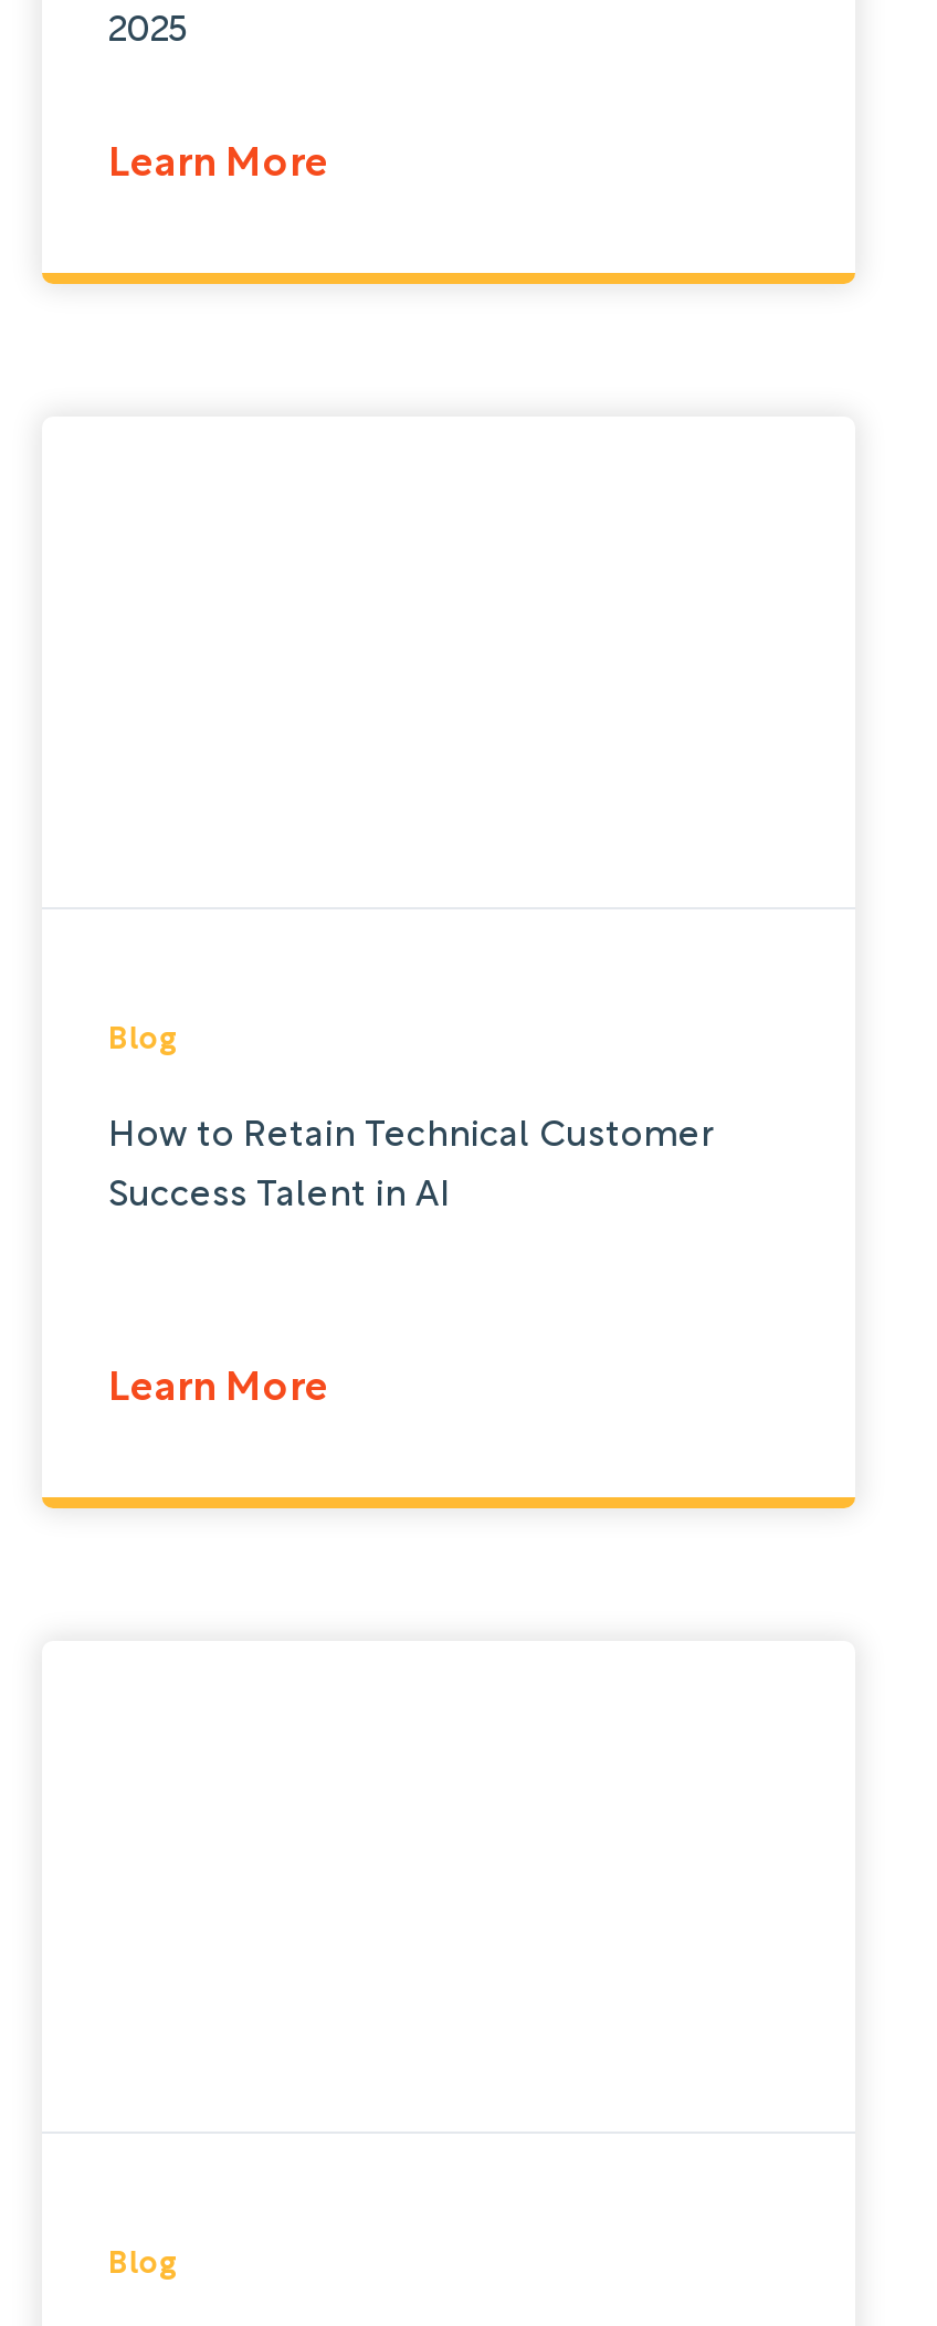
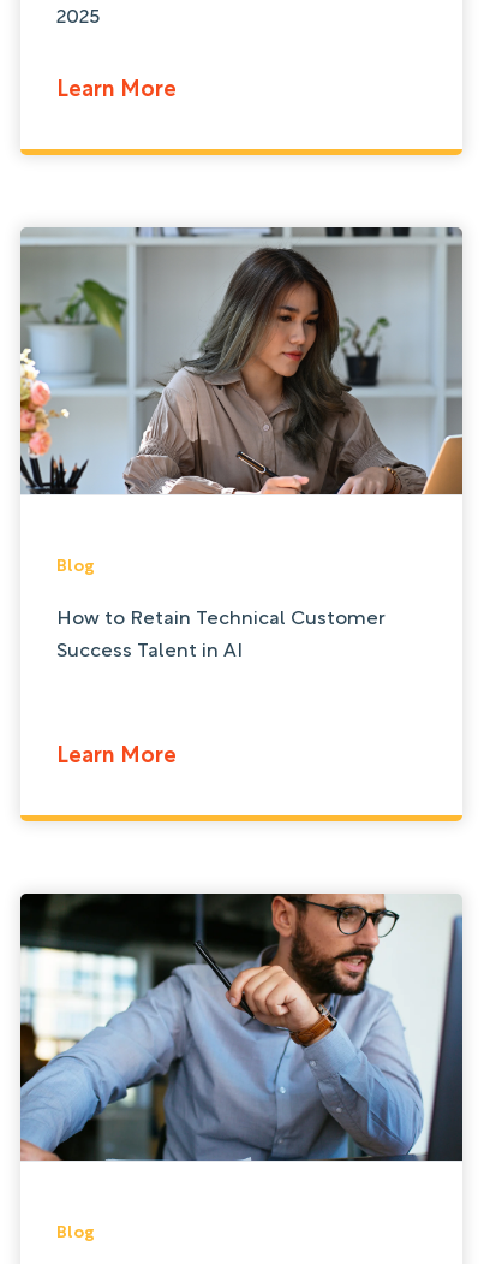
+ [image]

+ [image]
